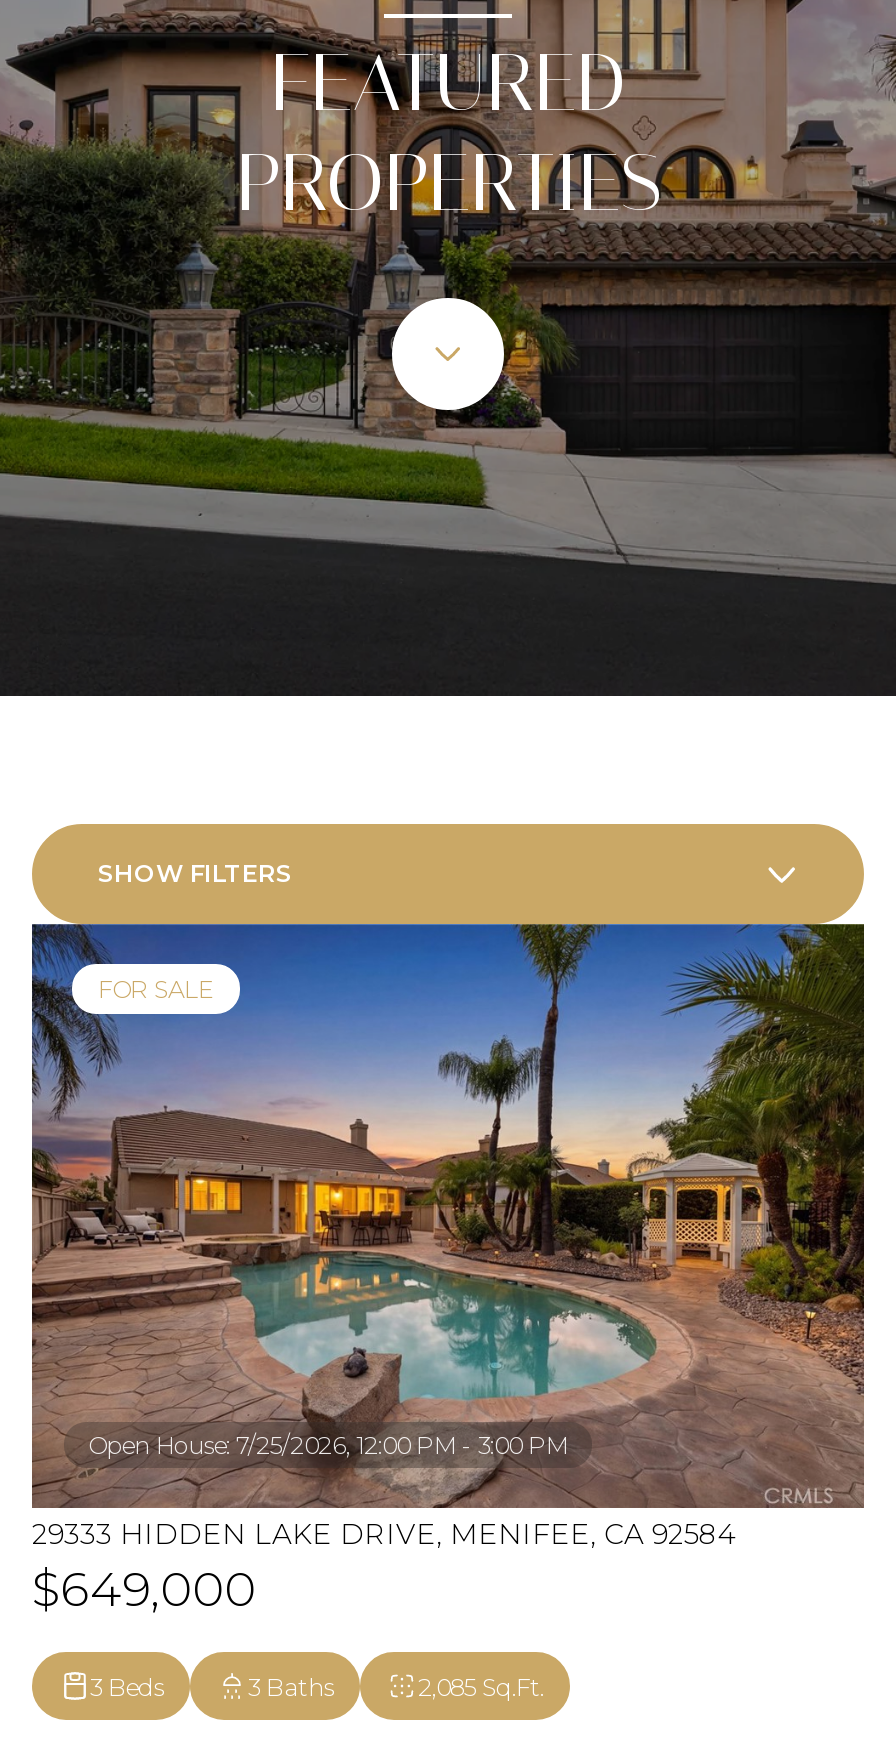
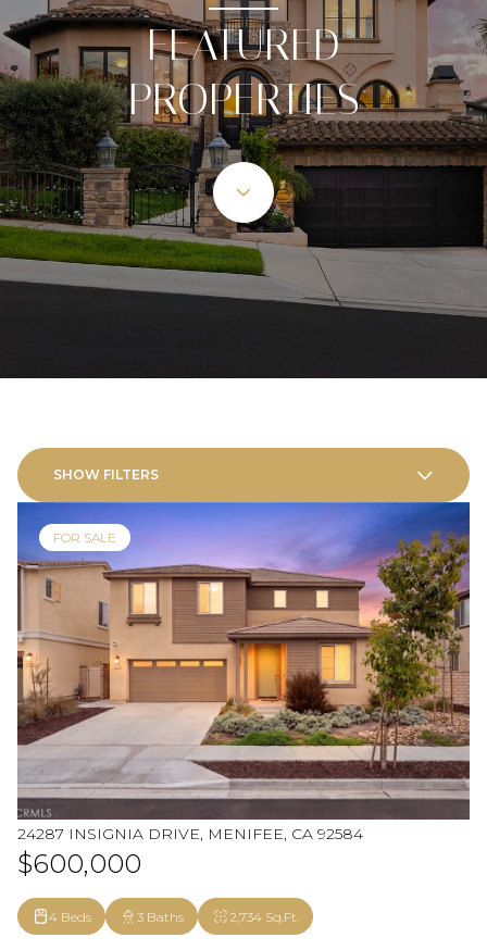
- [image]
- Open House: 7/25/2026, 12:00 PM - 3:00 PM
- 29333 HIDDEN LAKE DRIVE, MENIFEE, CA 92584
- $649,000
- 3 Beds
+ [image]
+ 24287 INSIGNIA DRIVE, MENIFEE, CA 92584
+ $600,000
+ 4 Beds

- 2,085 Sq.Ft.
+ 2,734 Sq.Ft.
